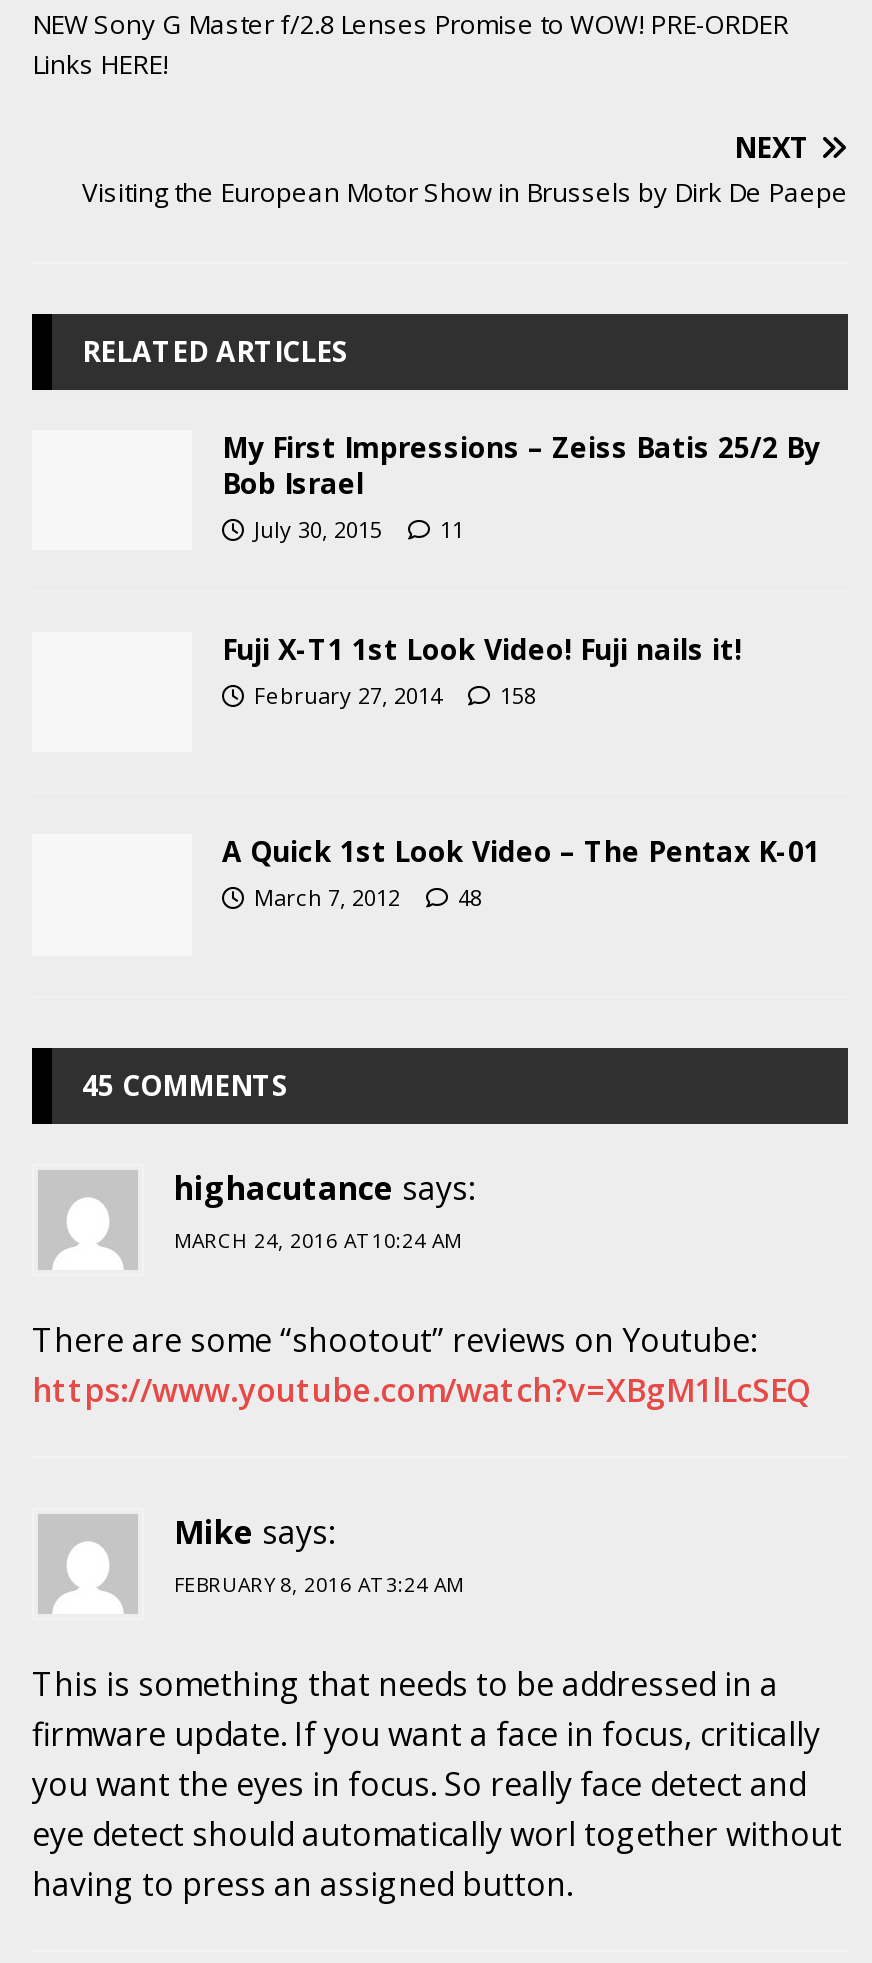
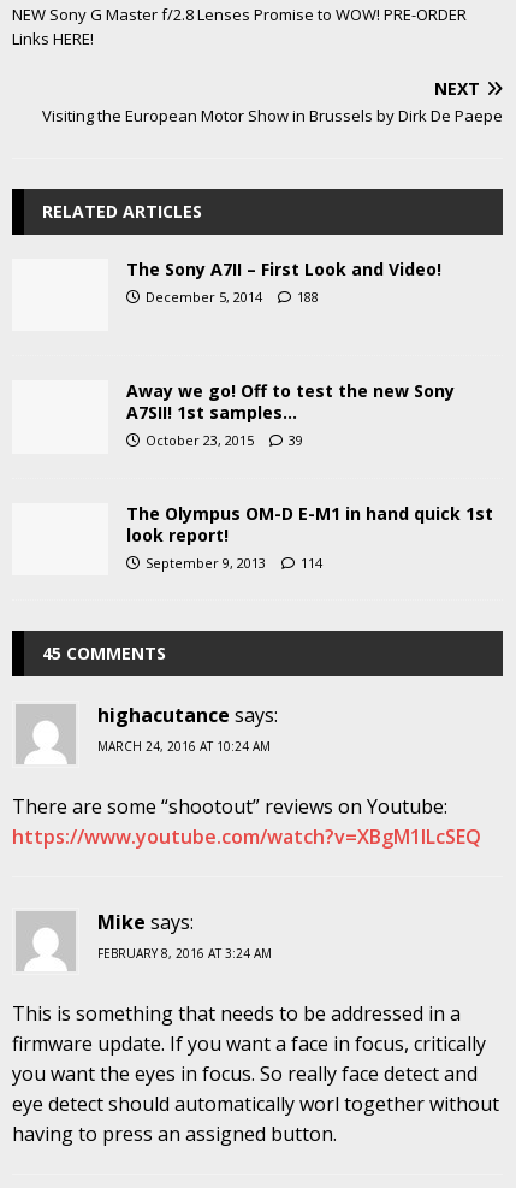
- My First Impressions – Zeiss Batis 25/2 By
- Bob Israel
- July 30, 2015
- 11
+ The Sony A7II – First Look and Video!
+ December 5, 2014
+ 188

- Fuji X-T1 1st Look Video! Fuji nails it!
- February 27, 2014
- 158
+ Away we go! Off to test the new Sony
+ A7SII! 1st samples…
+ October 23, 2015
+ 39

- A Quick 1st Look Video – The Pentax K-01
- March 7, 2012
- 48
+ The Olympus OM-D E-M1 in hand quick 1st
+ look report!
+ September 9, 2013
+ 114
